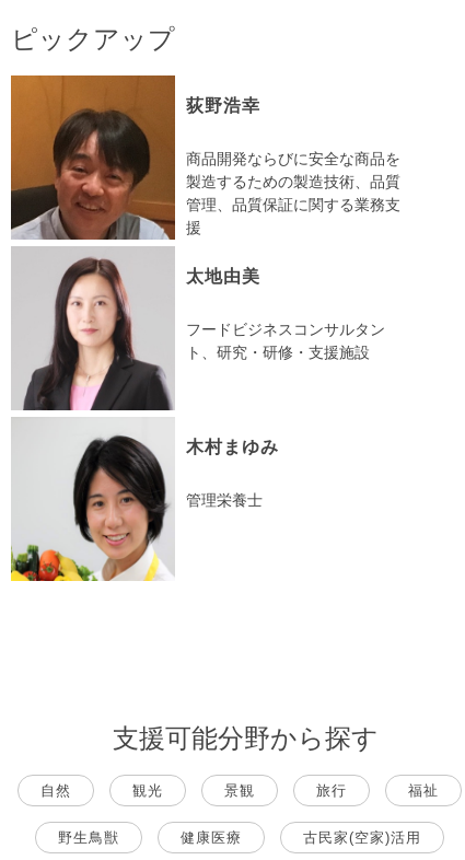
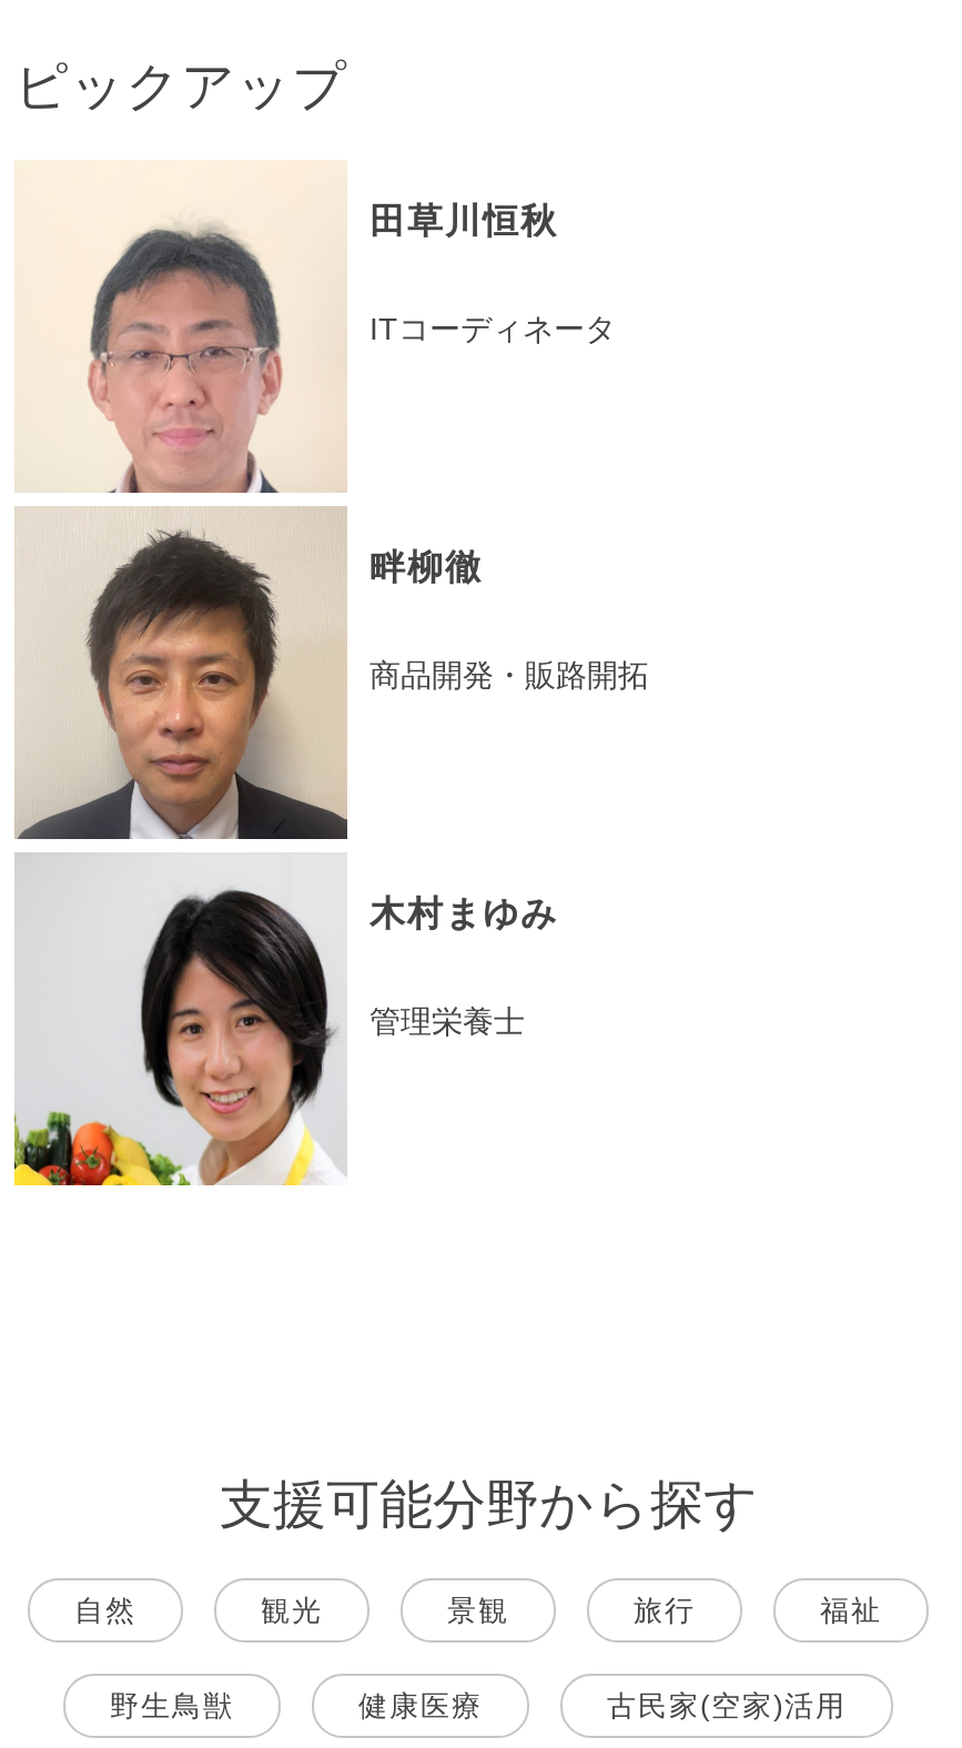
- [image]
- 荻野浩幸
+ [image]
+ 田草川恒秋

- 商品開発ならびに安全な商品を
- 製造するための製造技術、品質
- 管理、品質保証に関する業務支
- 援
+ ITコーディネータ

- [image]
- 太地由美
+ [image]
+ 畔柳徹

- フードビジネスコンサルタン
- ト、研究・研修・支援施設
+ 商品開発・販路開拓
